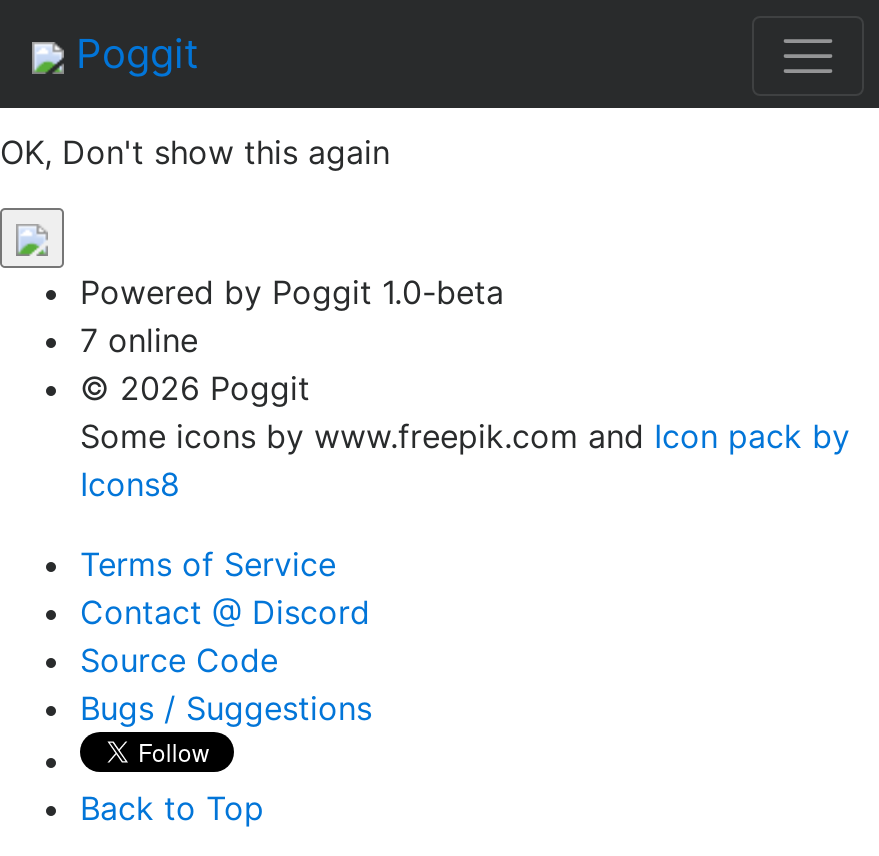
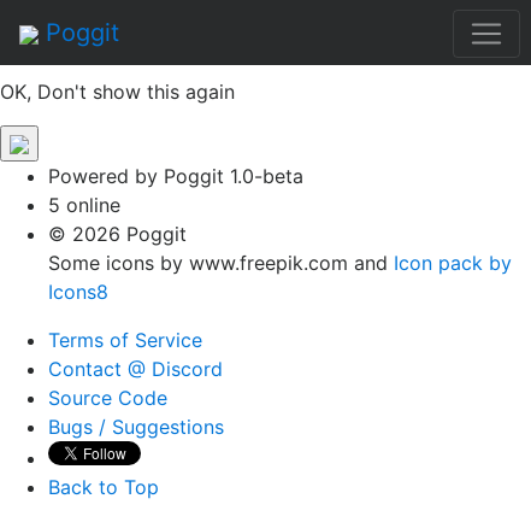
- 7 online
+ 5 online
